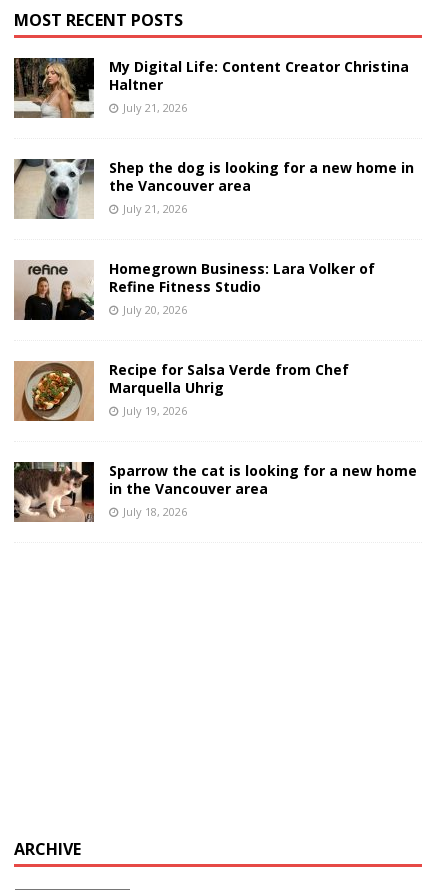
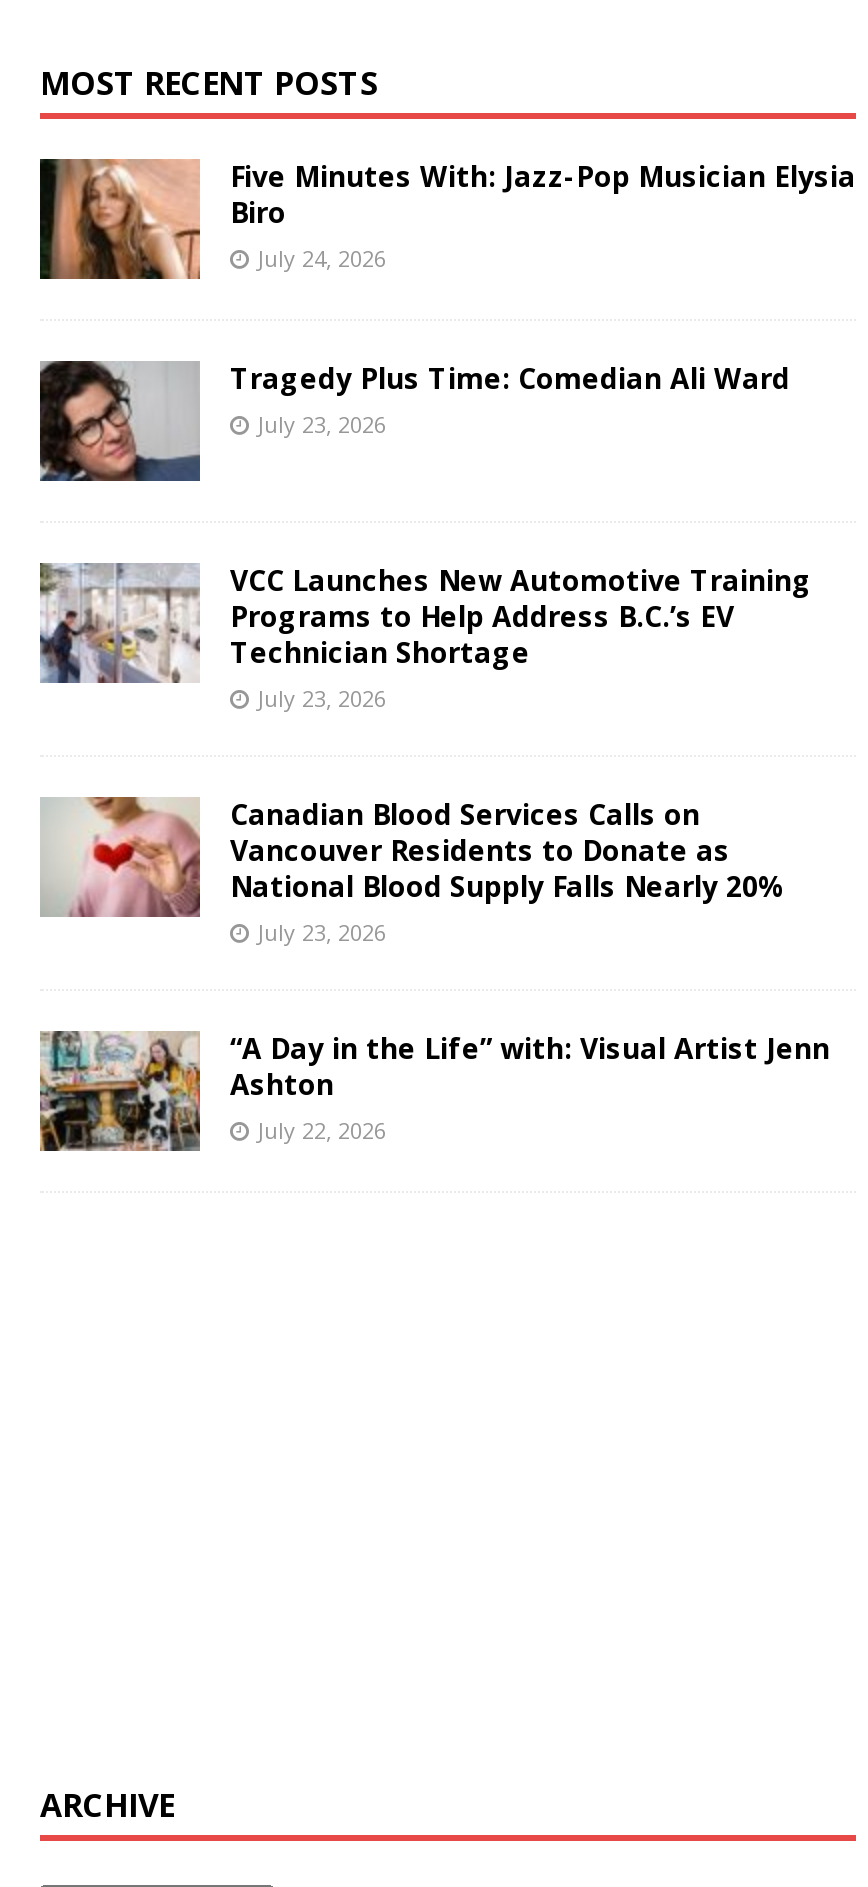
- [image]
- My Digital Life: Content Creator Christina
- Haltner
- July 21, 2026
+ [image]
+ Five Minutes With: Jazz-Pop Musician Elysia
+ Biro
+ July 24, 2026

- [image]
- Shep the dog is looking for a new home in
- the Vancouver area
- July 21, 2026
+ [image]
+ Tragedy Plus Time: Comedian Ali Ward
+ July 23, 2026

- [image]
- Homegrown Business: Lara Volker of
- Refine Fitness Studio
- July 20, 2026
+ [image]
+ VCC Launches New Automotive Training
+ Programs to Help Address B.C.’s EV
+ Technician Shortage
+ July 23, 2026

- [image]
- Recipe for Salsa Verde from Chef
- Marquella Uhrig
- July 19, 2026
+ [image]
+ Canadian Blood Services Calls on
+ Vancouver Residents to Donate as
+ National Blood Supply Falls Nearly 20%
+ July 23, 2026

- [image]
- Sparrow the cat is looking for a new home
- in the Vancouver area
- July 18, 2026
+ [image]
+ “A Day in the Life” with: Visual Artist Jenn
+ Ashton
+ July 22, 2026
